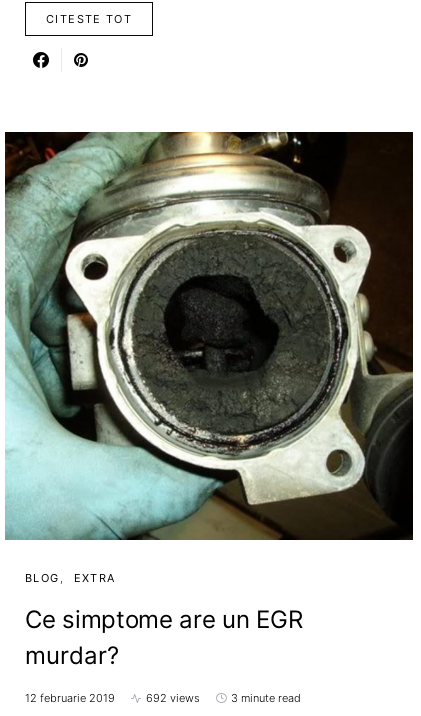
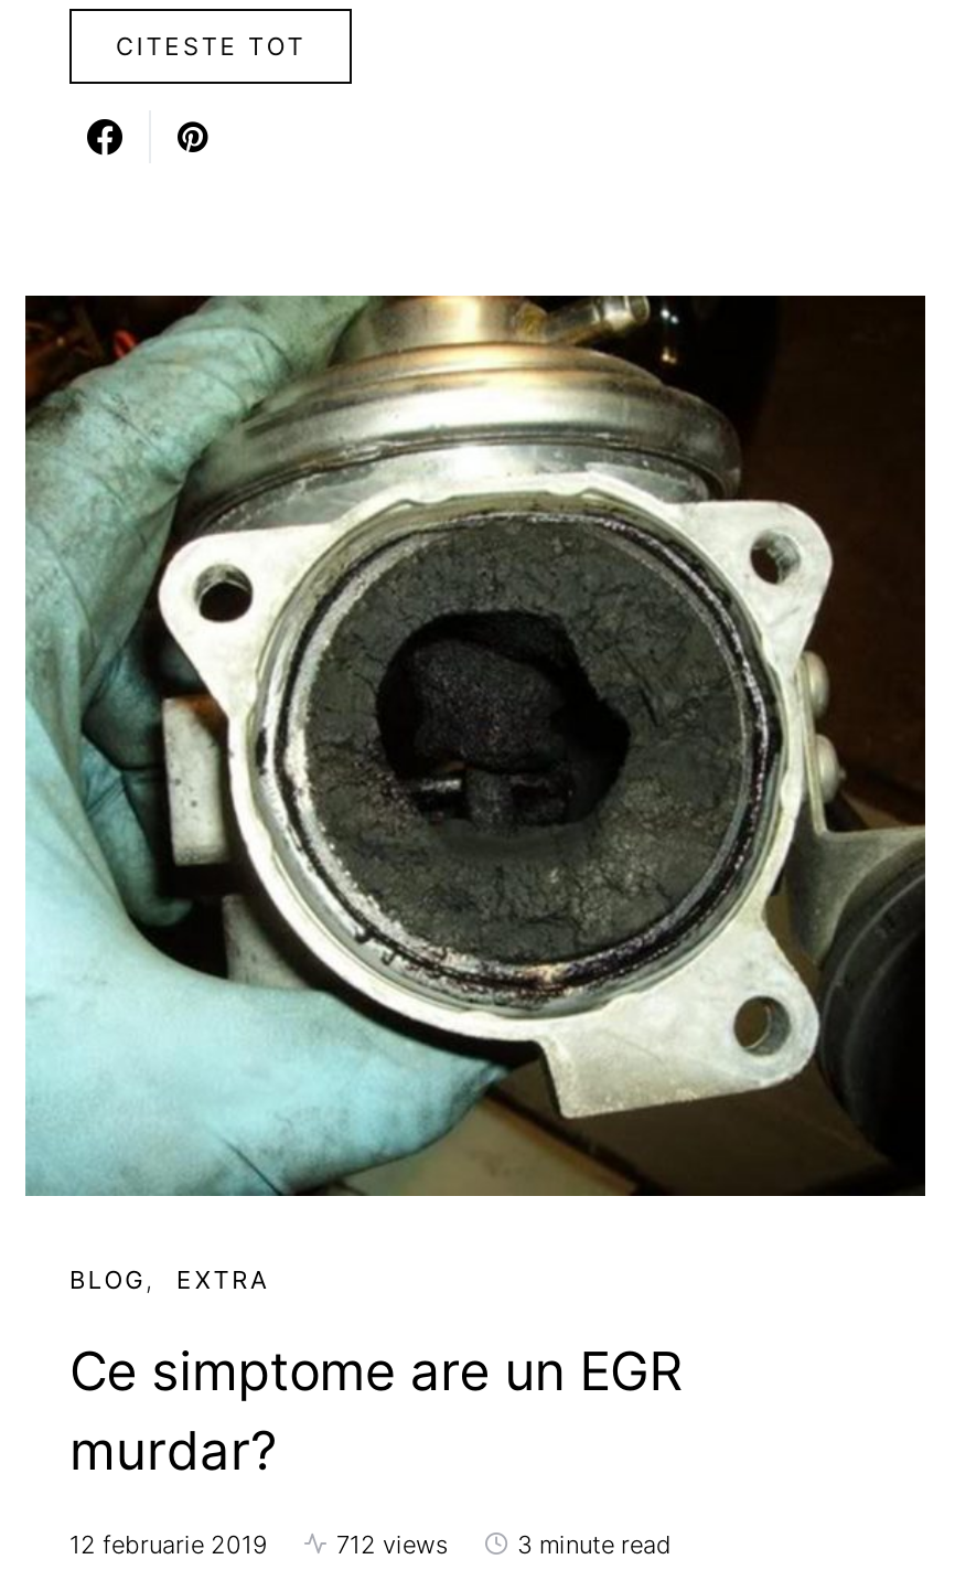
- 692 views
+ 712 views
